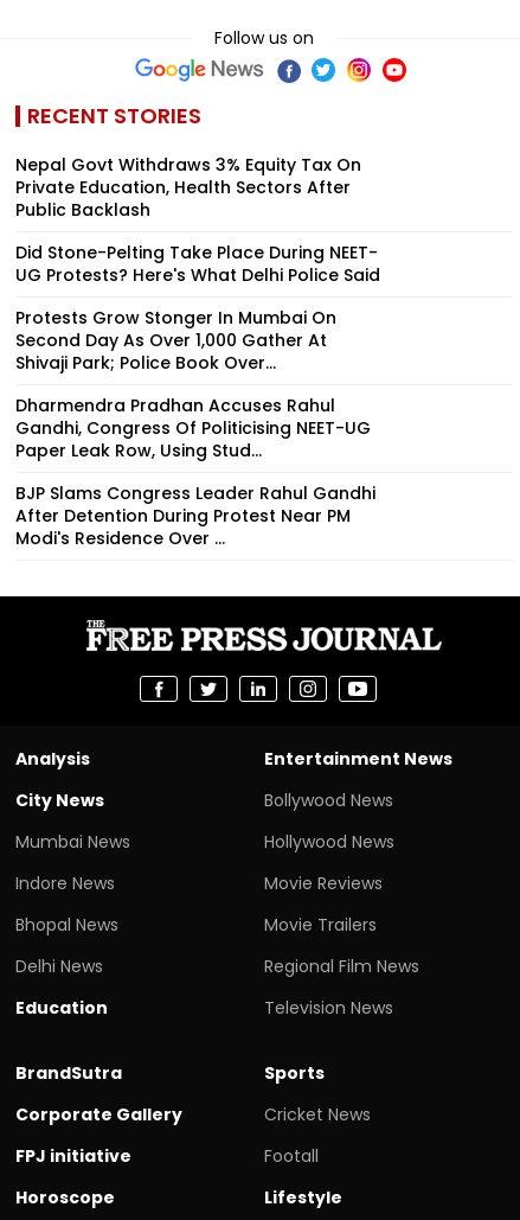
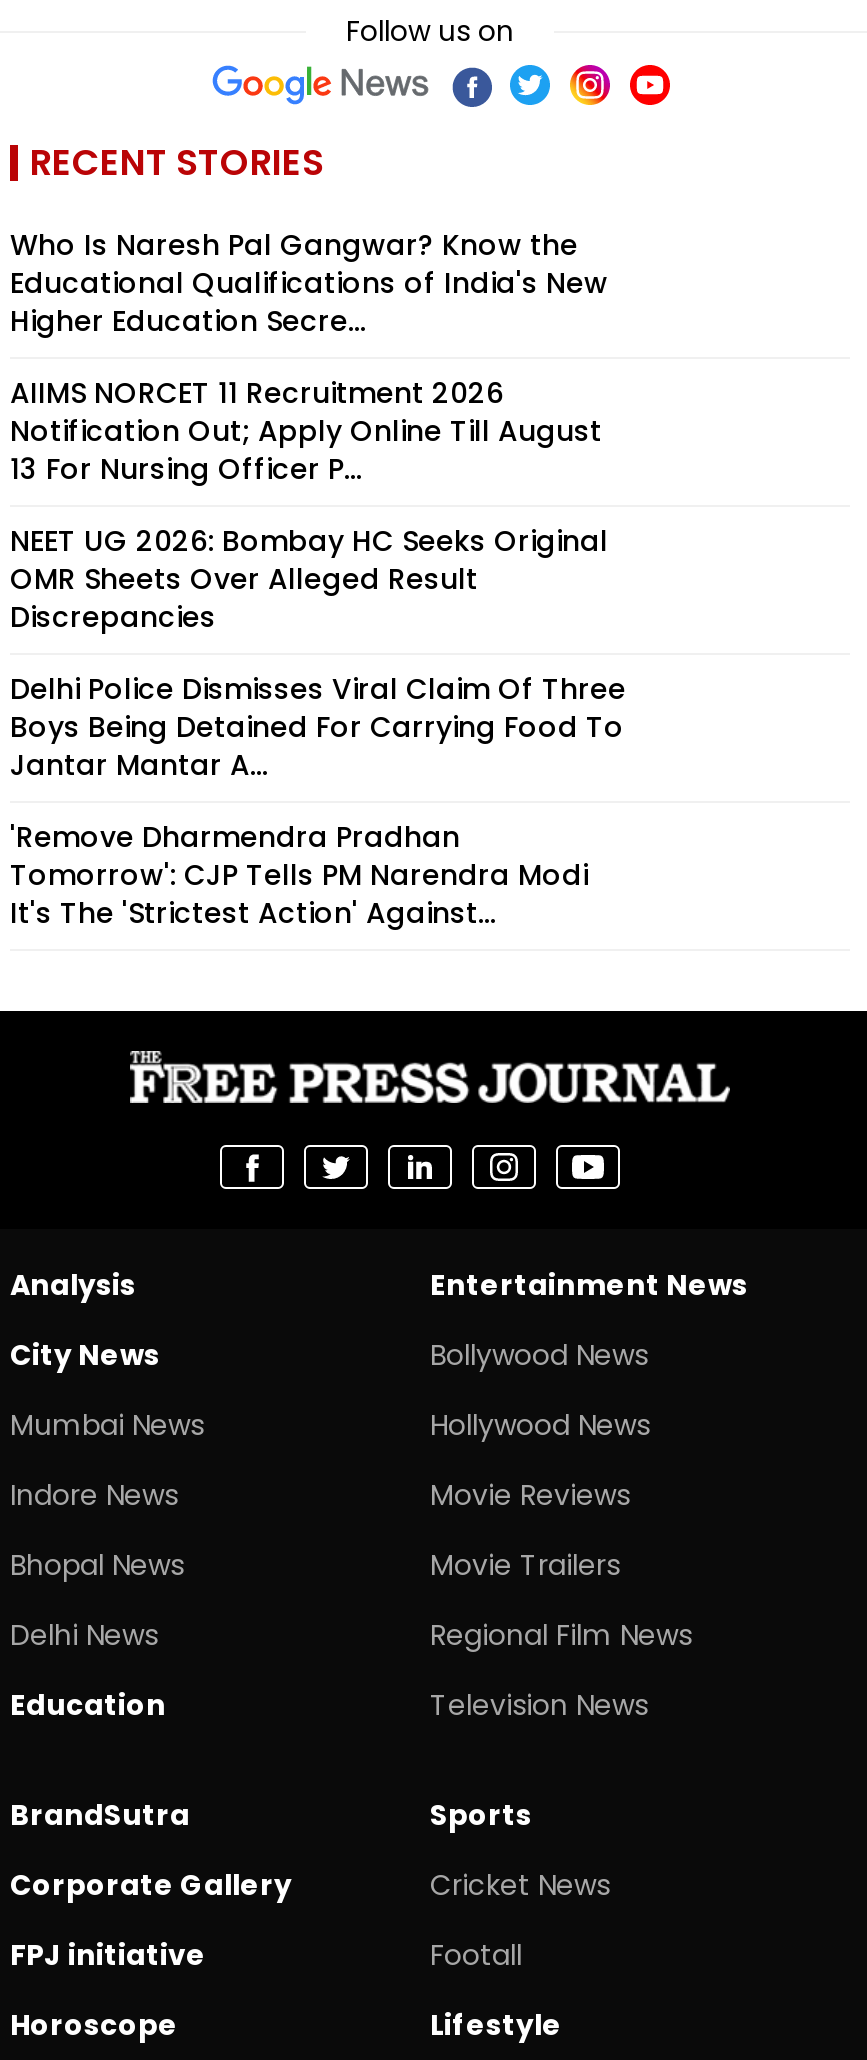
- Nepal Govt Withdraws 3% Equity Tax On
- Private Education, Health Sectors After
- Public Backlash
+ Who Is Naresh Pal Gangwar? Know the
+ Educational Qualifications of India's New
+ Higher Education Secre...

- Did Stone-Pelting Take Place During NEET-
- UG Protests? Here's What Delhi Police Said
+ AIIMS NORCET 11 Recruitment 2026
+ Notification Out; Apply Online Till August
+ 13 For Nursing Officer P...

- Protests Grow Stonger In Mumbai On
- Second Day As Over 1,000 Gather At
- Shivaji Park; Police Book Over...
+ NEET UG 2026: Bombay HC Seeks Original
+ OMR Sheets Over Alleged Result
+ Discrepancies

- Dharmendra Pradhan Accuses Rahul
- Gandhi, Congress Of Politicising NEET-UG
- Paper Leak Row, Using Stud...
+ Delhi Police Dismisses Viral Claim Of Three
+ Boys Being Detained For Carrying Food To
+ Jantar Mantar A...

- BJP Slams Congress Leader Rahul Gandhi
- After Detention During Protest Near PM
- Modi's Residence Over ...
+ 'Remove Dharmendra Pradhan
+ Tomorrow': CJP Tells PM Narendra Modi
+ It's The 'Strictest Action' Against...
